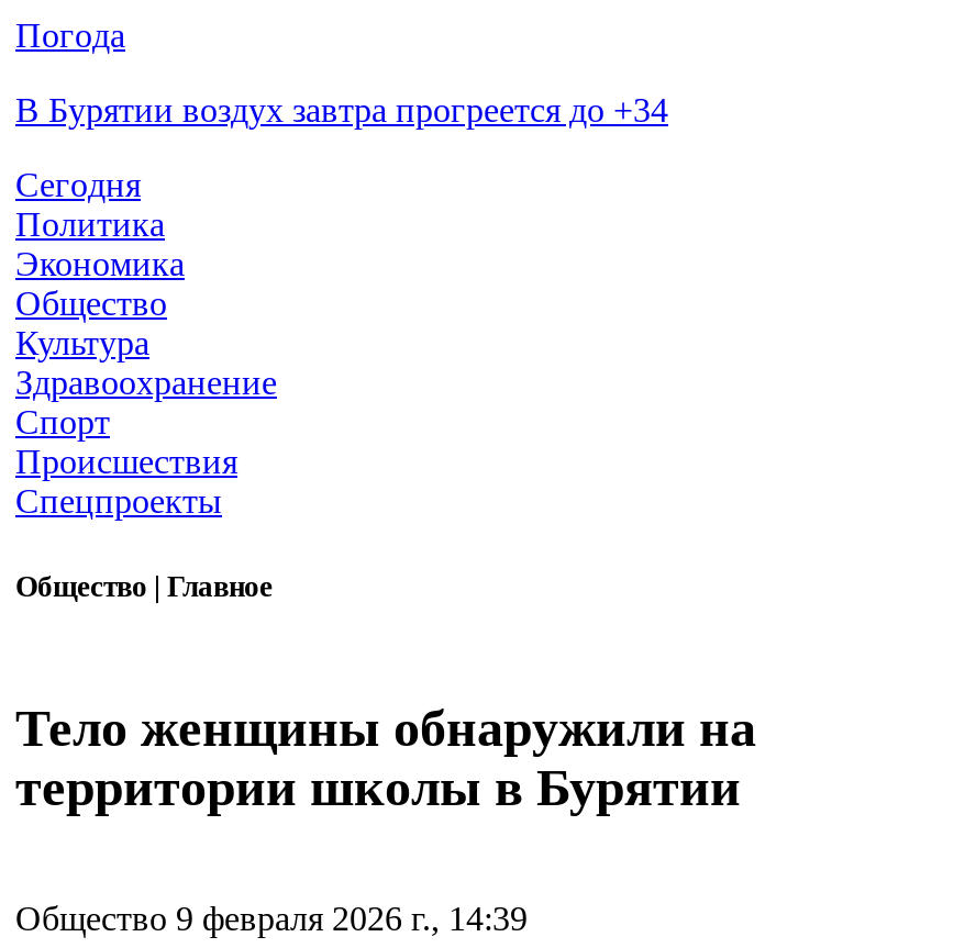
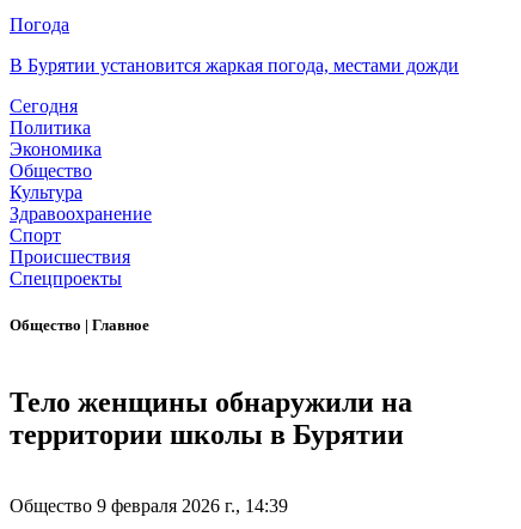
- В Бурятии воздух завтра прогреется до +34
+ В Бурятии установится жаркая погода, местами дожди
